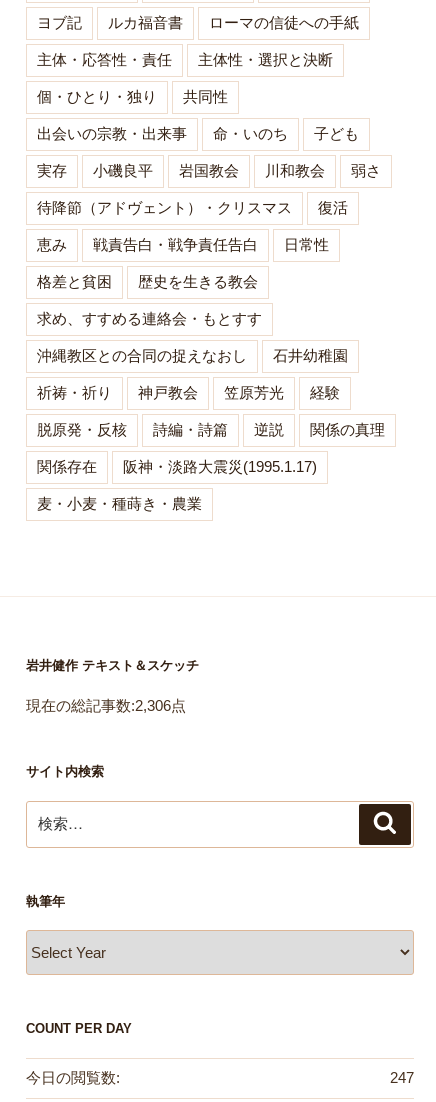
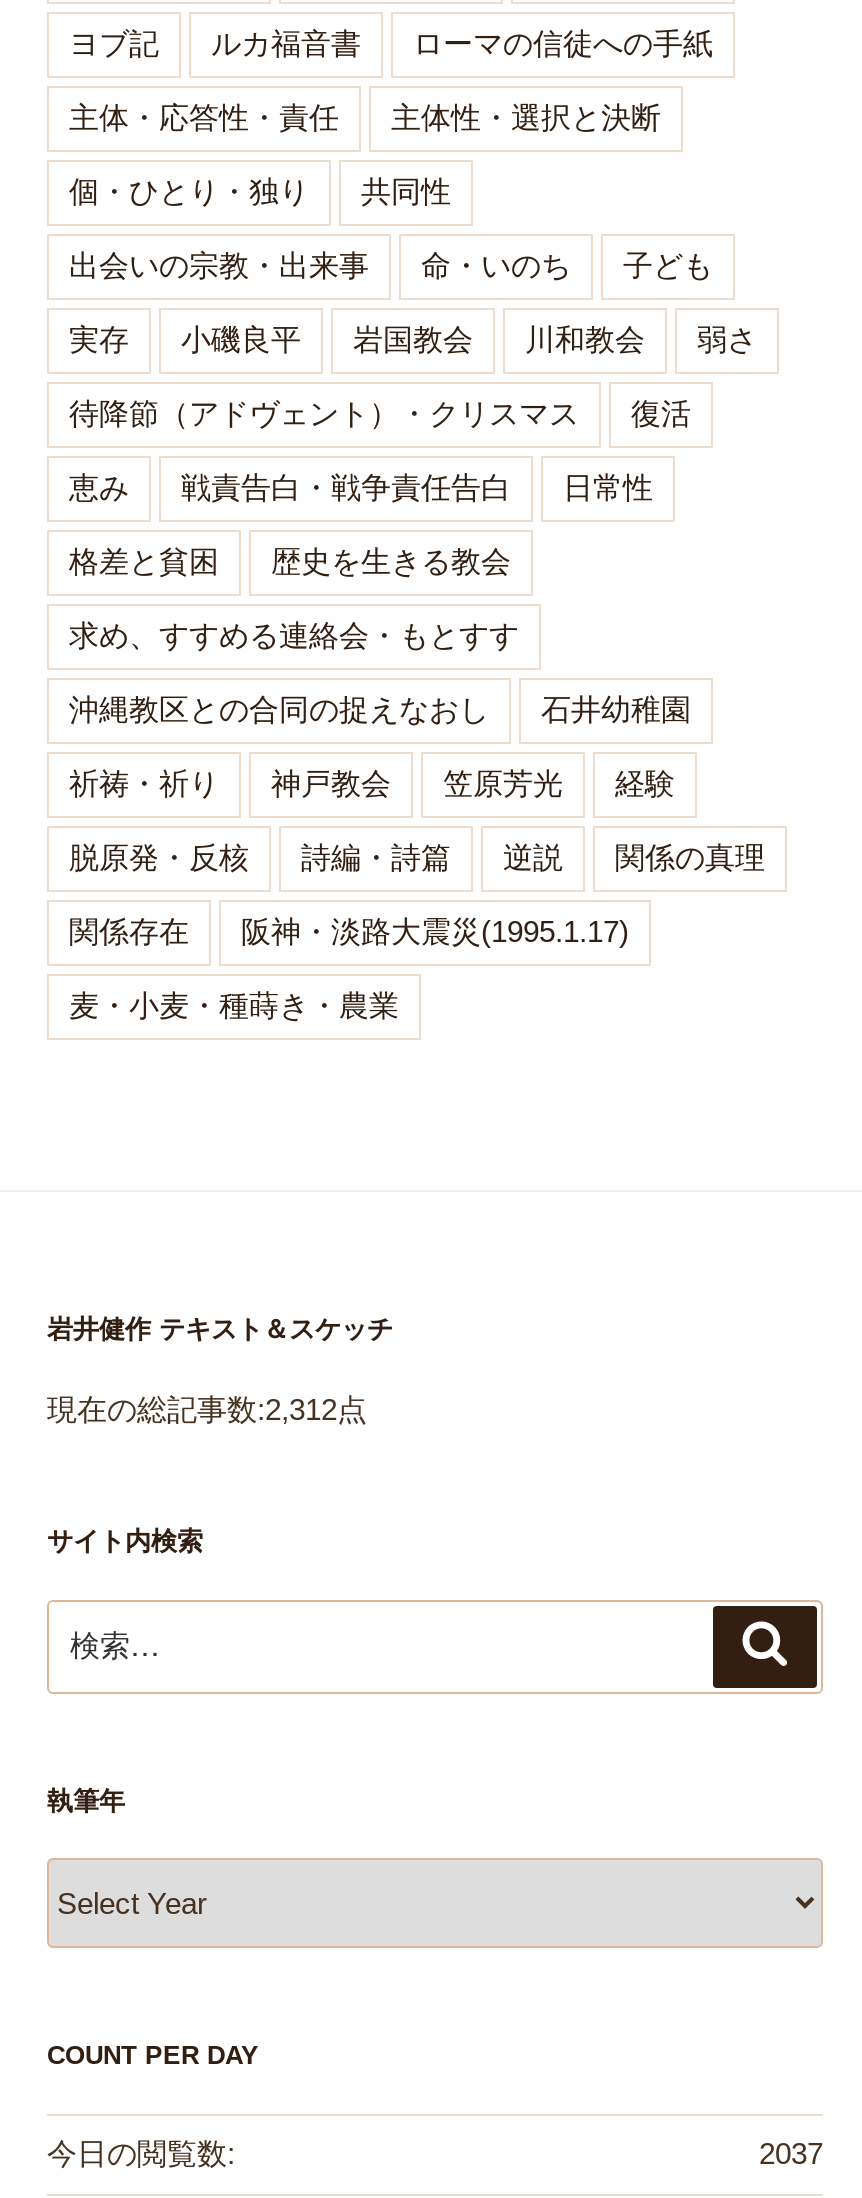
- 現在の総記事数:2,306点
+ 現在の総記事数:2,312点

- 247
+ 2037
